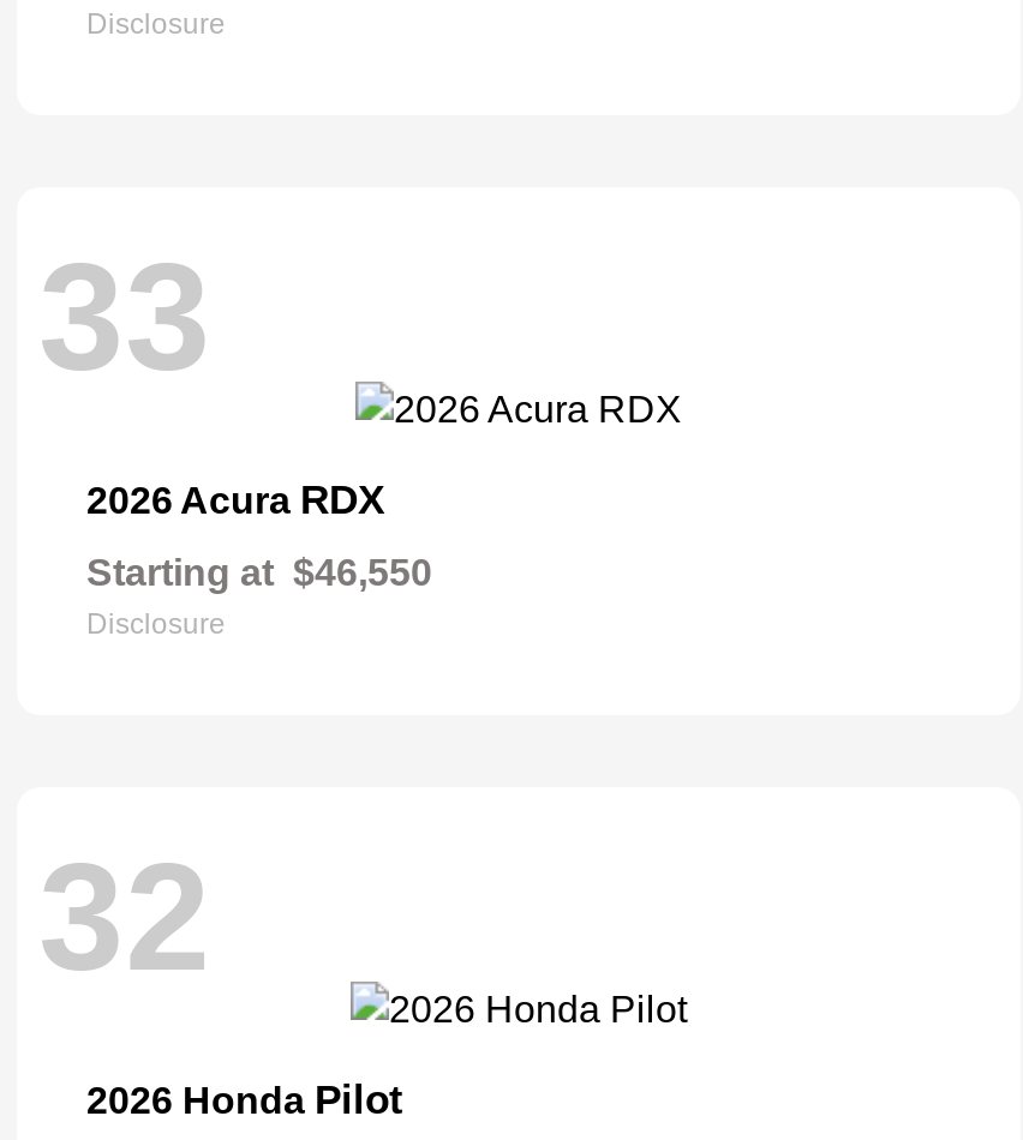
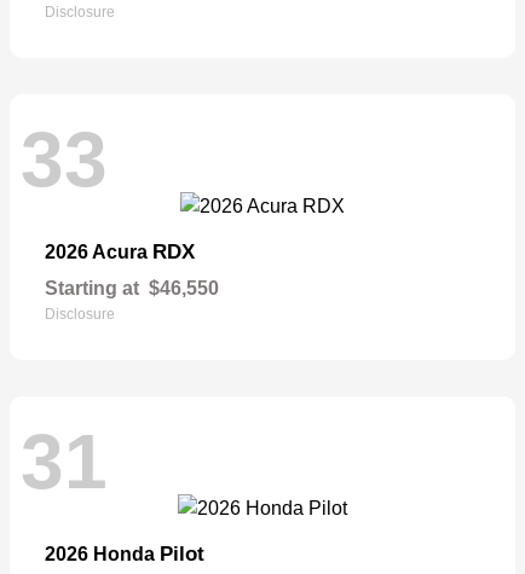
- 32
+ 31
